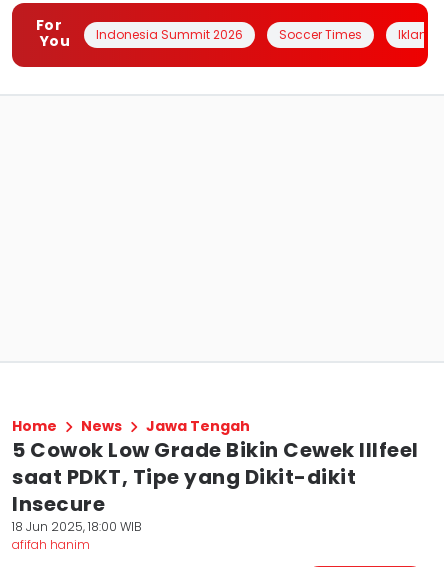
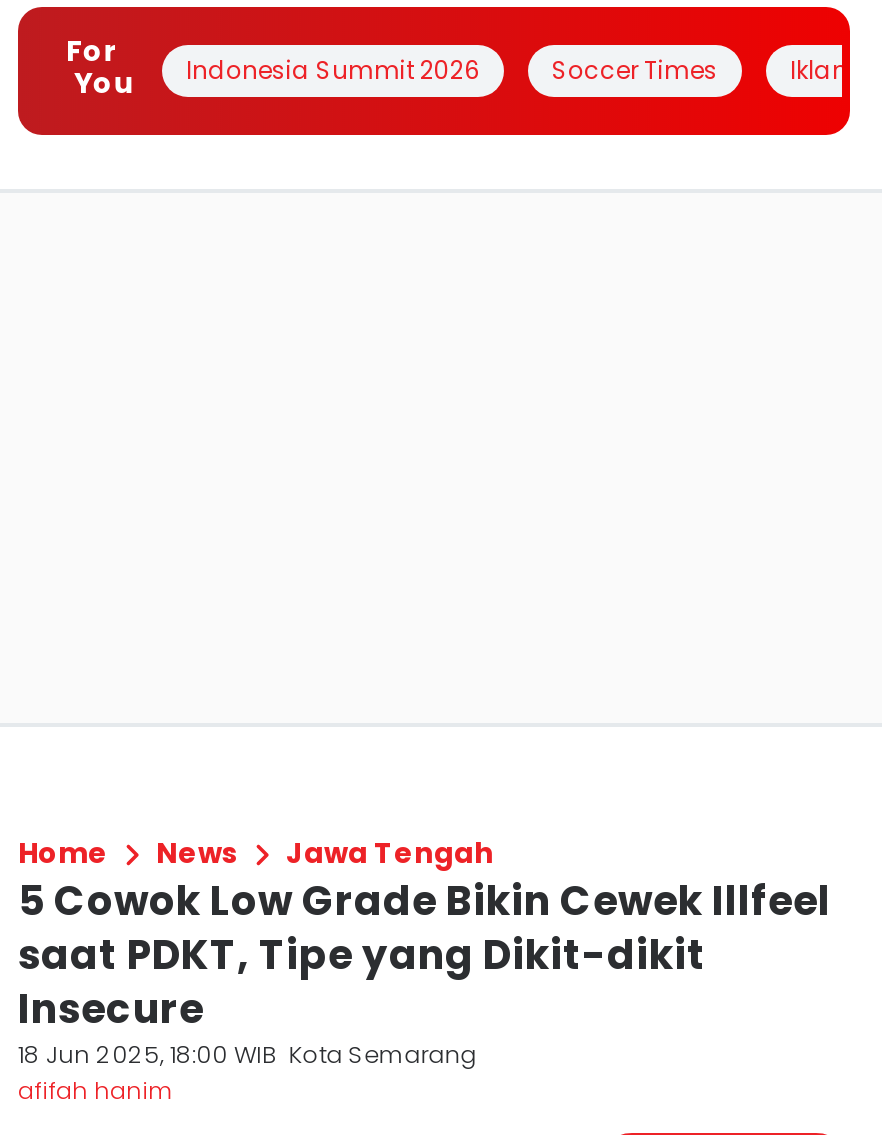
- 18 Jun 2025, 18:00 WIB
+ 18 Jun 2025, 18:00 WIB Kota Semarang
